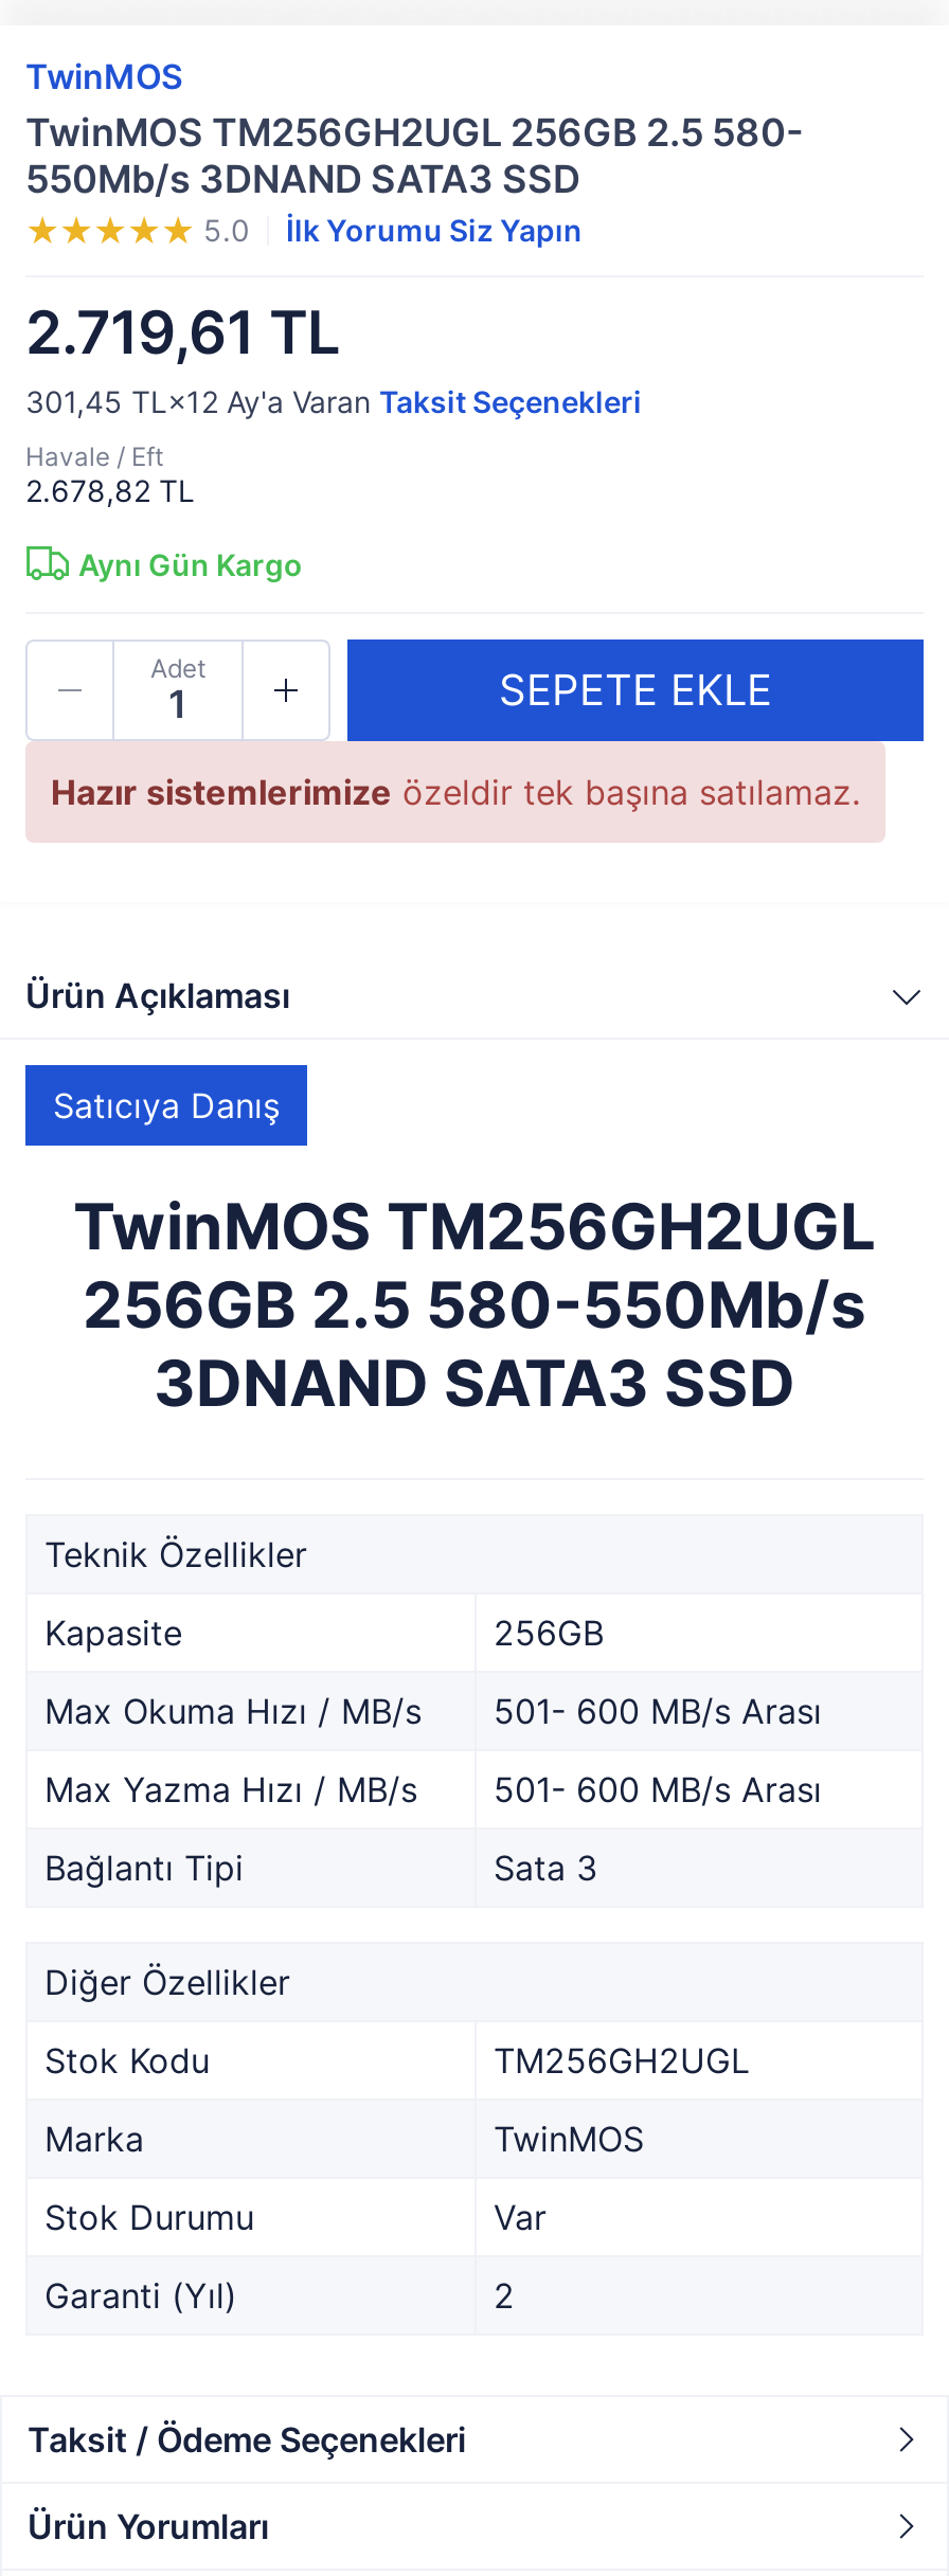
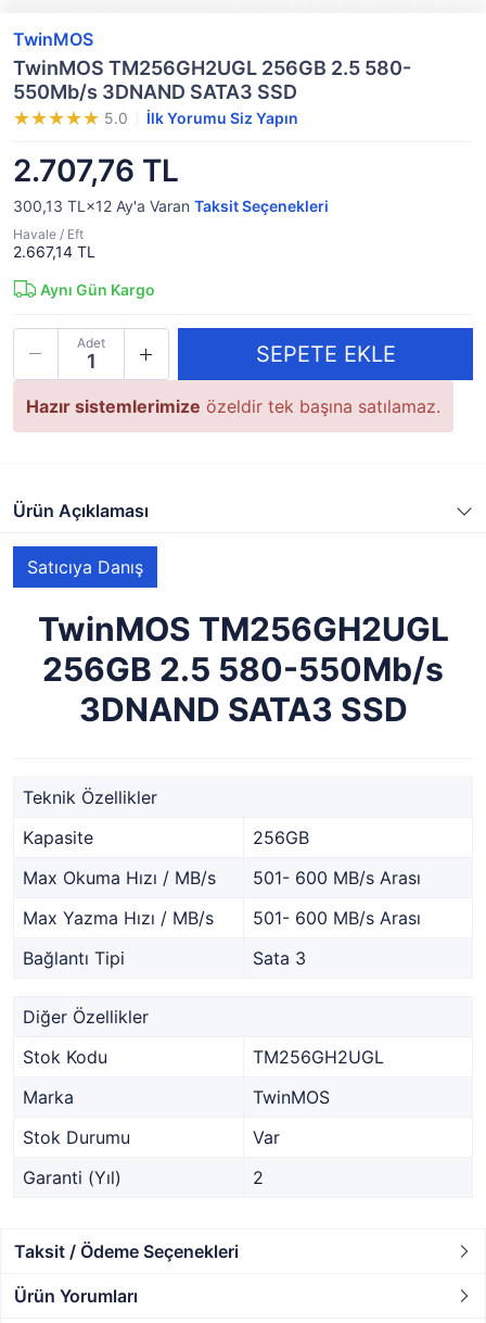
- 2.719,61 TL
+ 2.707,76 TL

- 301,45 TL×12 Ay'a Varan Taksit Seçenekleri
+ 300,13 TL×12 Ay'a Varan Taksit Seçenekleri

- 2.678,82 TL
+ 2.667,14 TL
